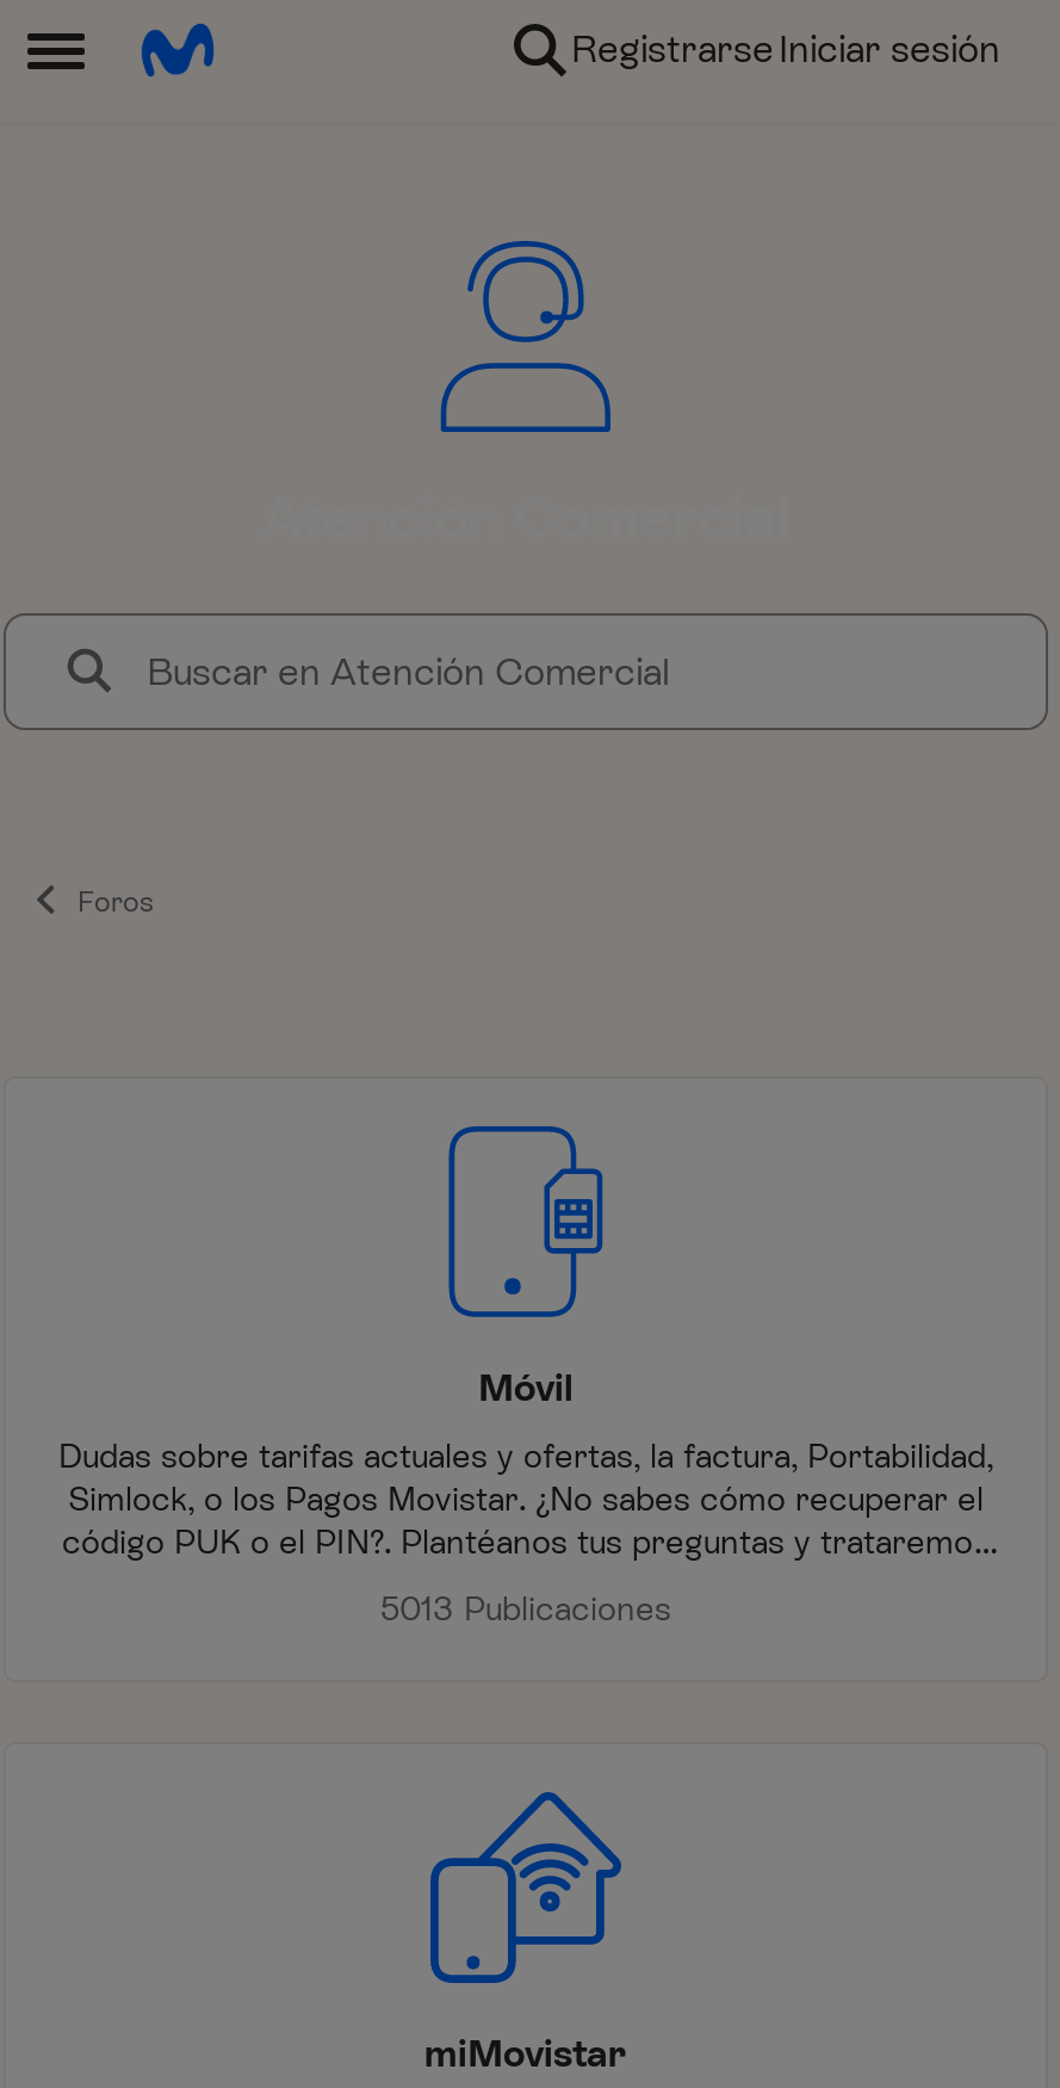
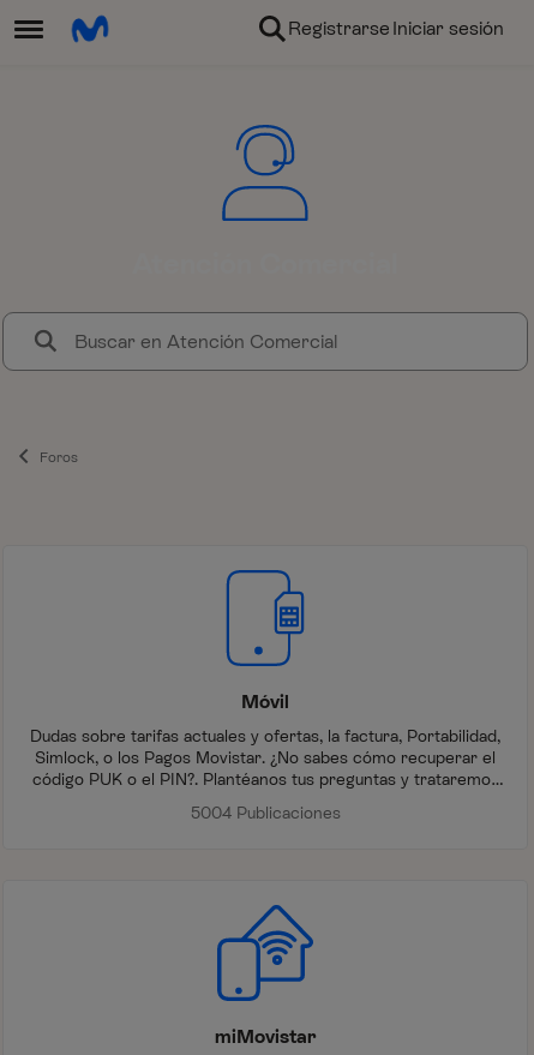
- 5013 Publicaciones
+ 5004 Publicaciones
